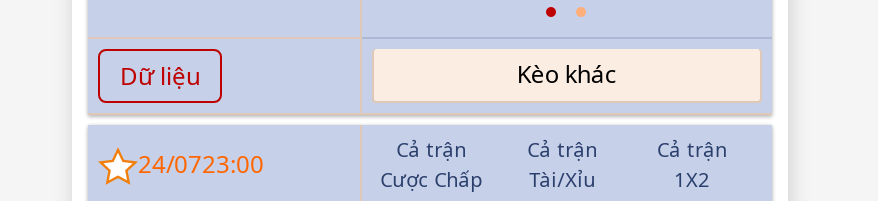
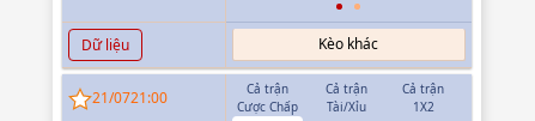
- 24/0723:00
+ 21/0721:00
